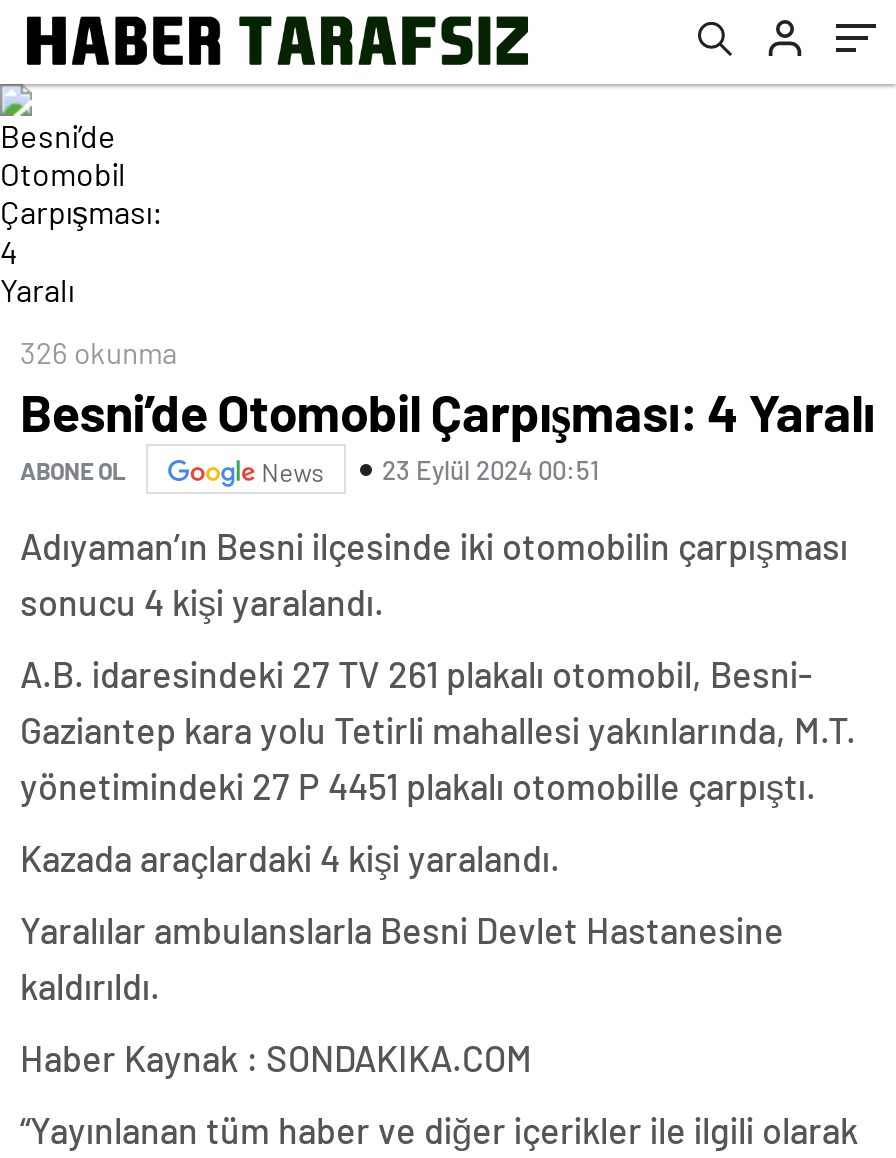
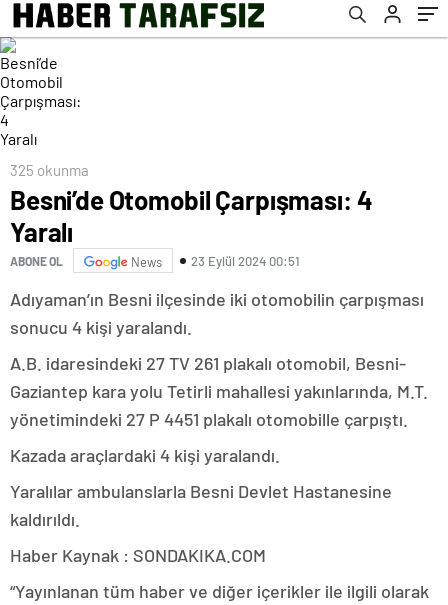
- 326 okunma
- Besni’de Otomobil Çarpışması: 4 Yaralı
+ 325 okunma
+ Besni’de Otomobil Çarpışması: 4
+ Yaralı
